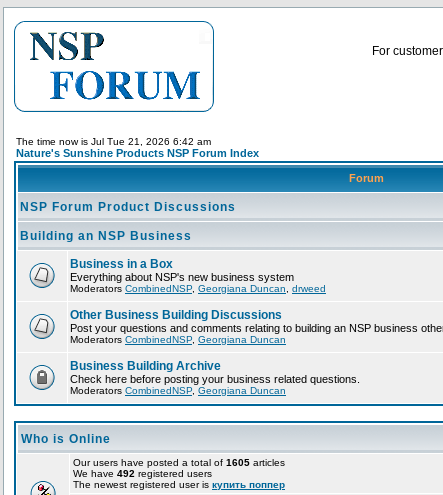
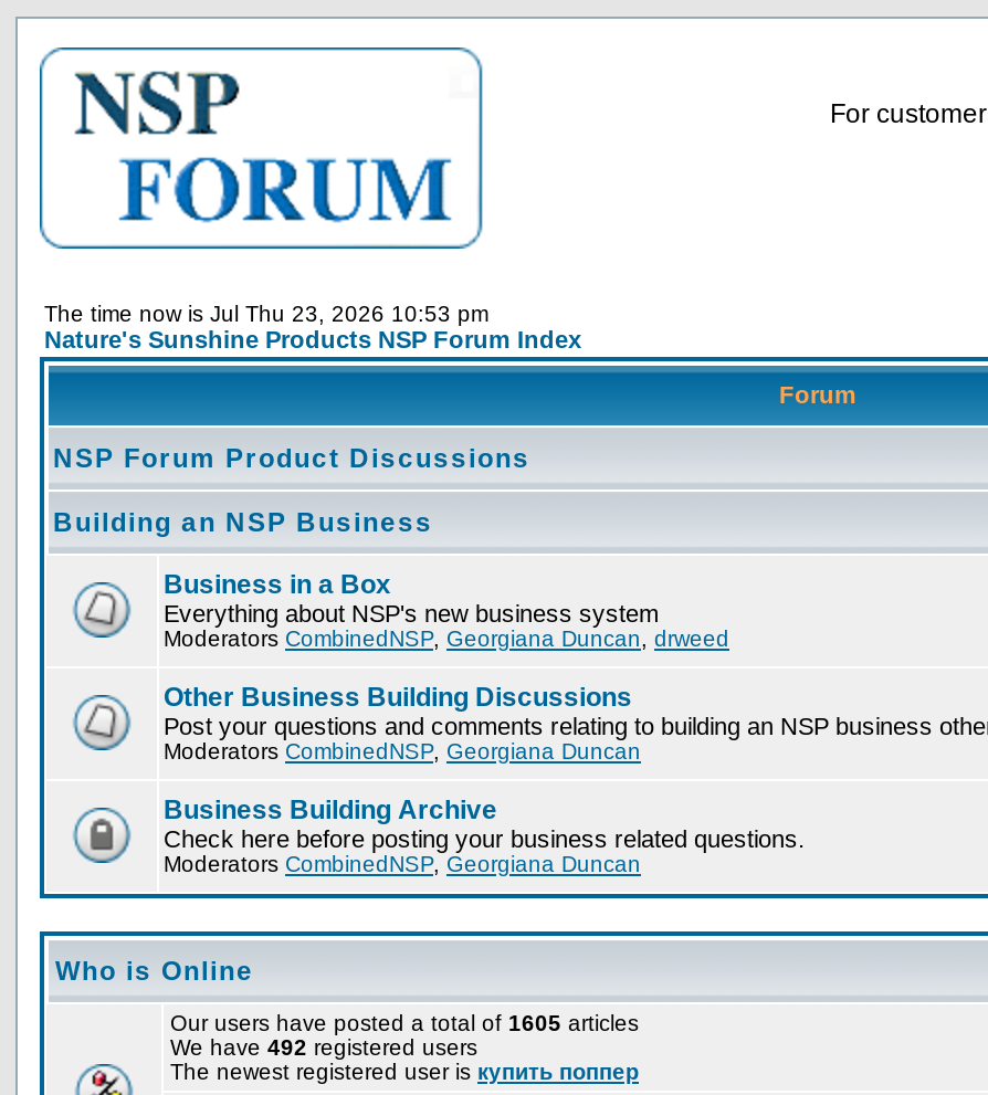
- The time now is Jul Tue 21, 2026 6:42 am
+ The time now is Jul Thu 23, 2026 10:53 pm
